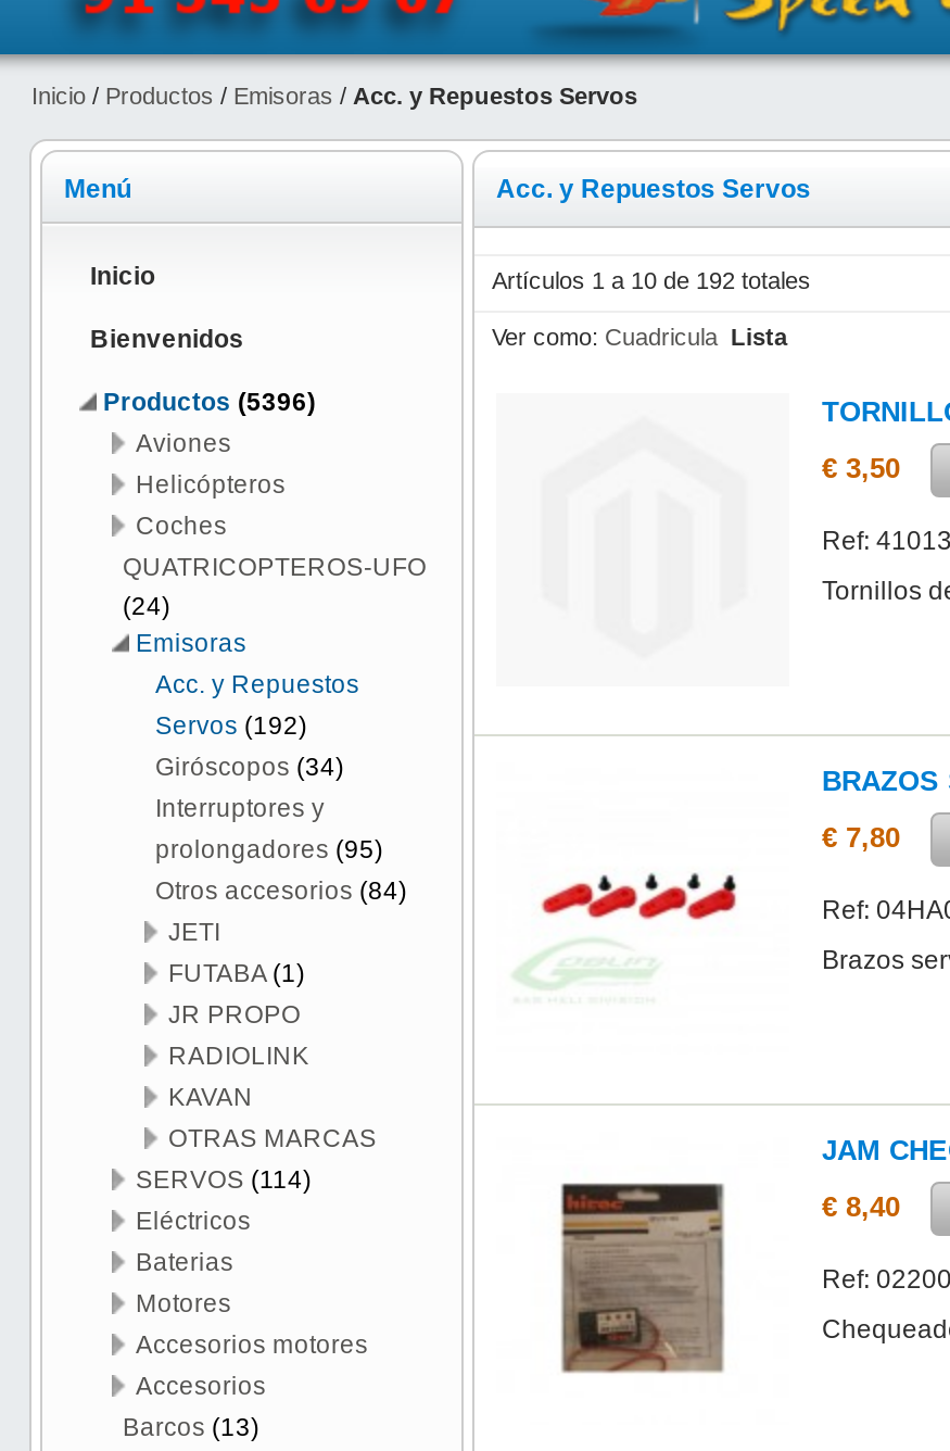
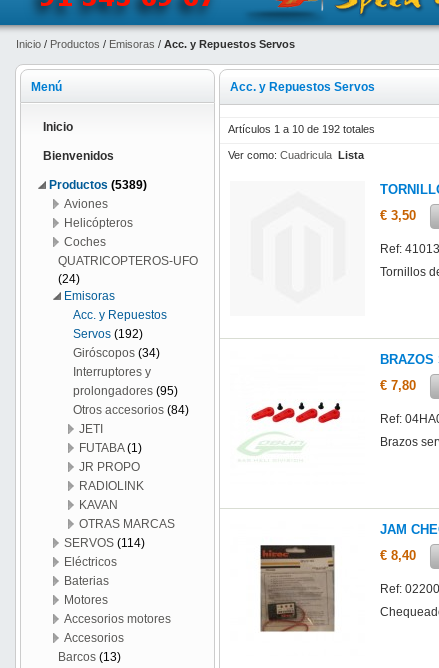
- Productos (5396)
+ Productos (5389)
